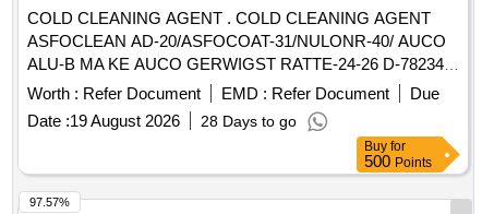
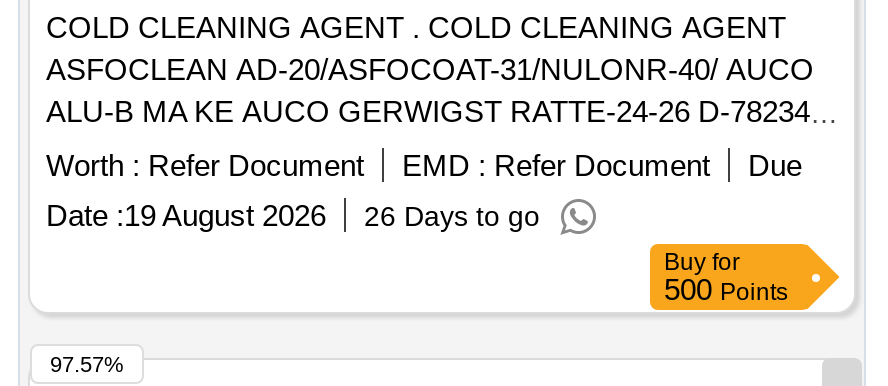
- Date : 19 August 2026 28 Days to go
+ Date : 19 August 2026 26 Days to go
